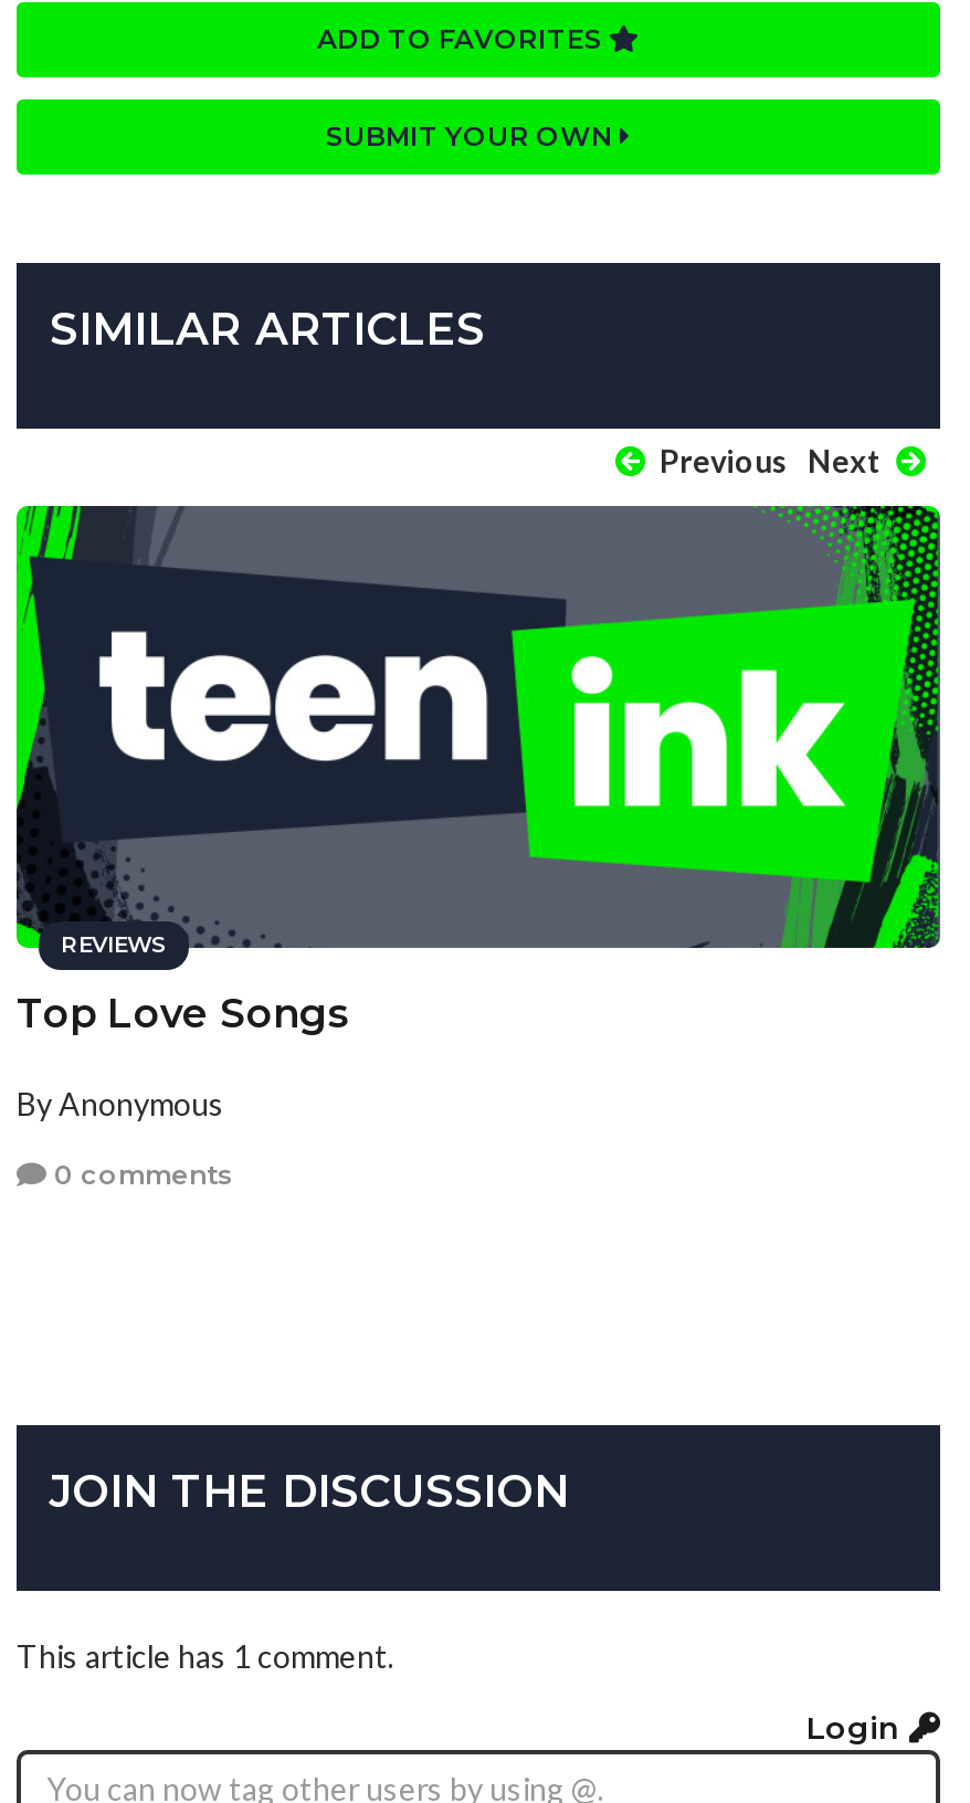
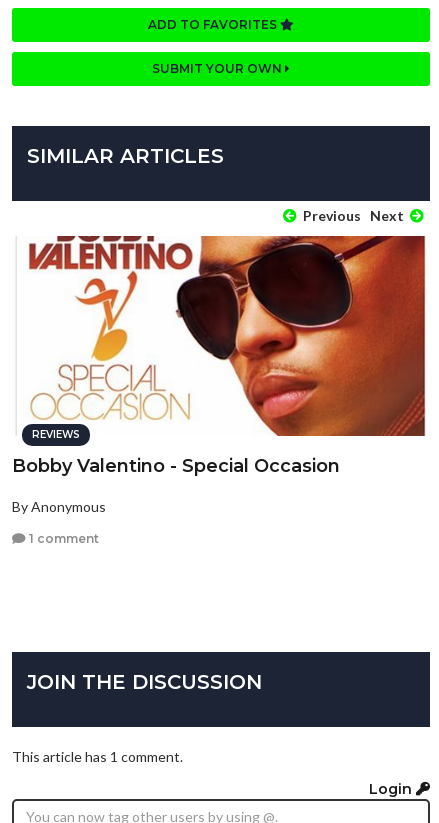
- [image]
- Top Love Songs
+ [image]
+ Bobby Valentino - Special Occasion

- 0 comments
+ 1 comment
